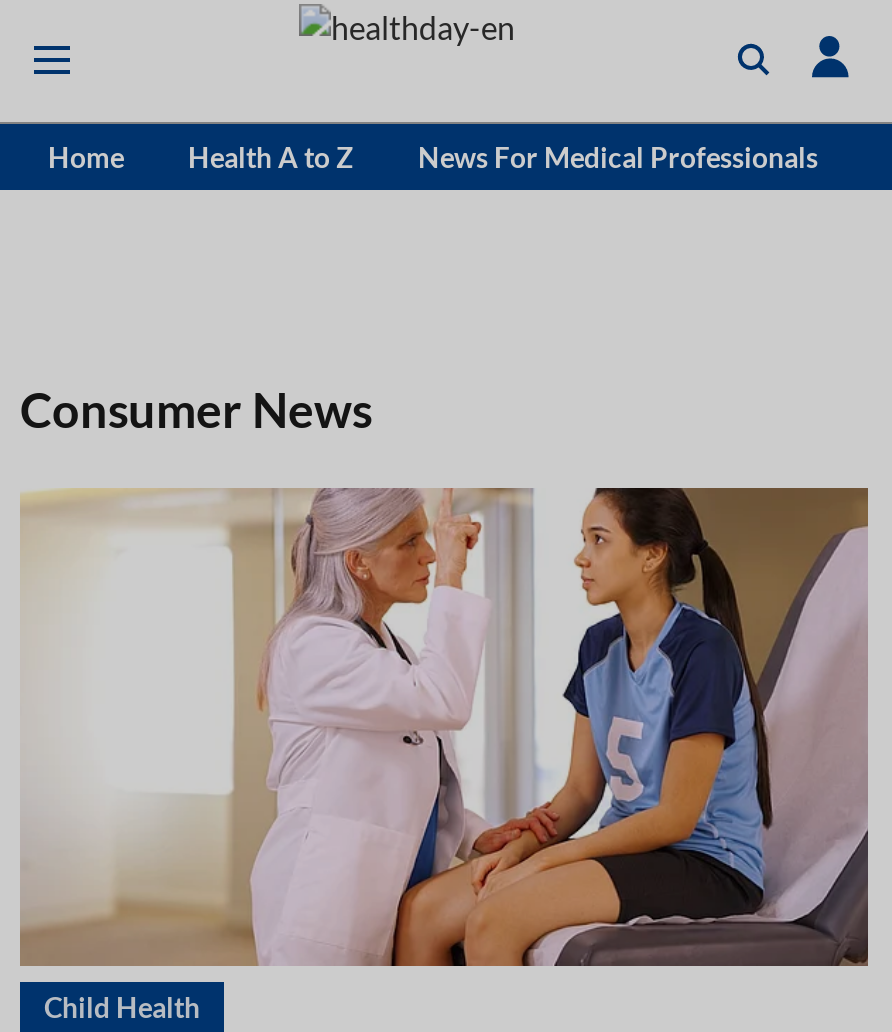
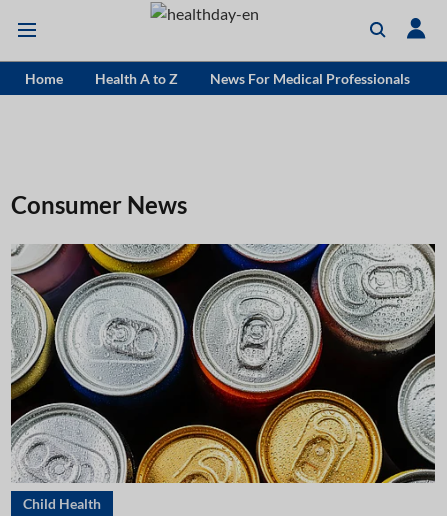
- [image]
+ [image]
